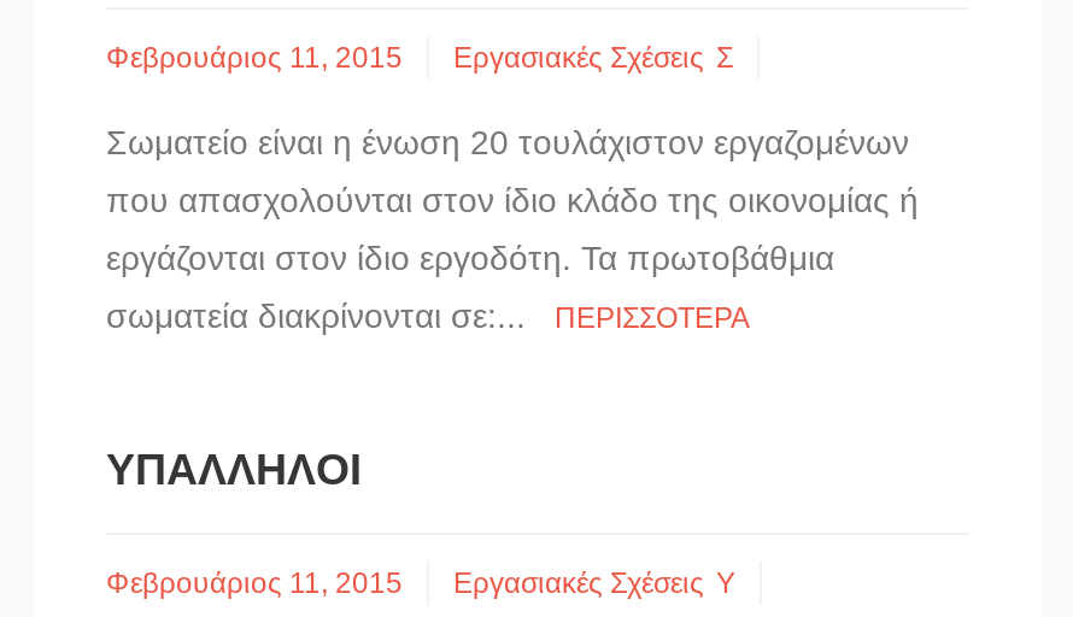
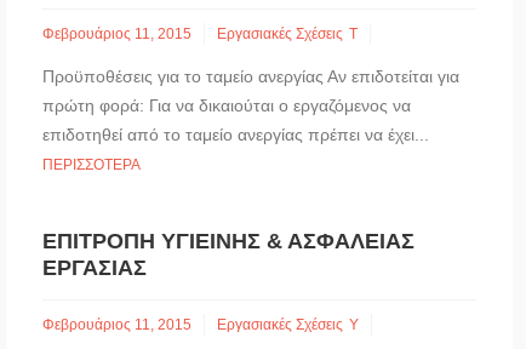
- Εργασιακές Σχέσεις Σ
+ Εργασιακές Σχέσεις Τ

- Σωματείο είναι η ένωση 20 τουλάχιστον εργαζομένων
+ Προϋποθέσεις για το ταμείο ανεργίας Αν επιδοτείται για

- που απασχολούνται στον ίδιο κλάδο της οικονομίας ή
+ πρώτη φορά: Για να δικαιούται ο εργαζόμενος να

- εργάζονται στον ίδιο εργοδότη. Τα πρωτοβάθμια
+ επιδοτηθεί από το ταμείο ανεργίας πρέπει να έχει...

- σωματεία διακρίνονται σε:... ΠΕΡΙΣΣΌΤΕΡΑ
+ ΠΕΡΙΣΣΌΤΕΡΑ

- ΥΠΆΛΛΗΛΟΙ
+ ΕΠΙΤΡΟΠΉ ΥΓΙΕΙΝΉΣ & ΑΣΦΆΛΕΙΑΣ
+ ΕΡΓΑΣΊΑΣ
